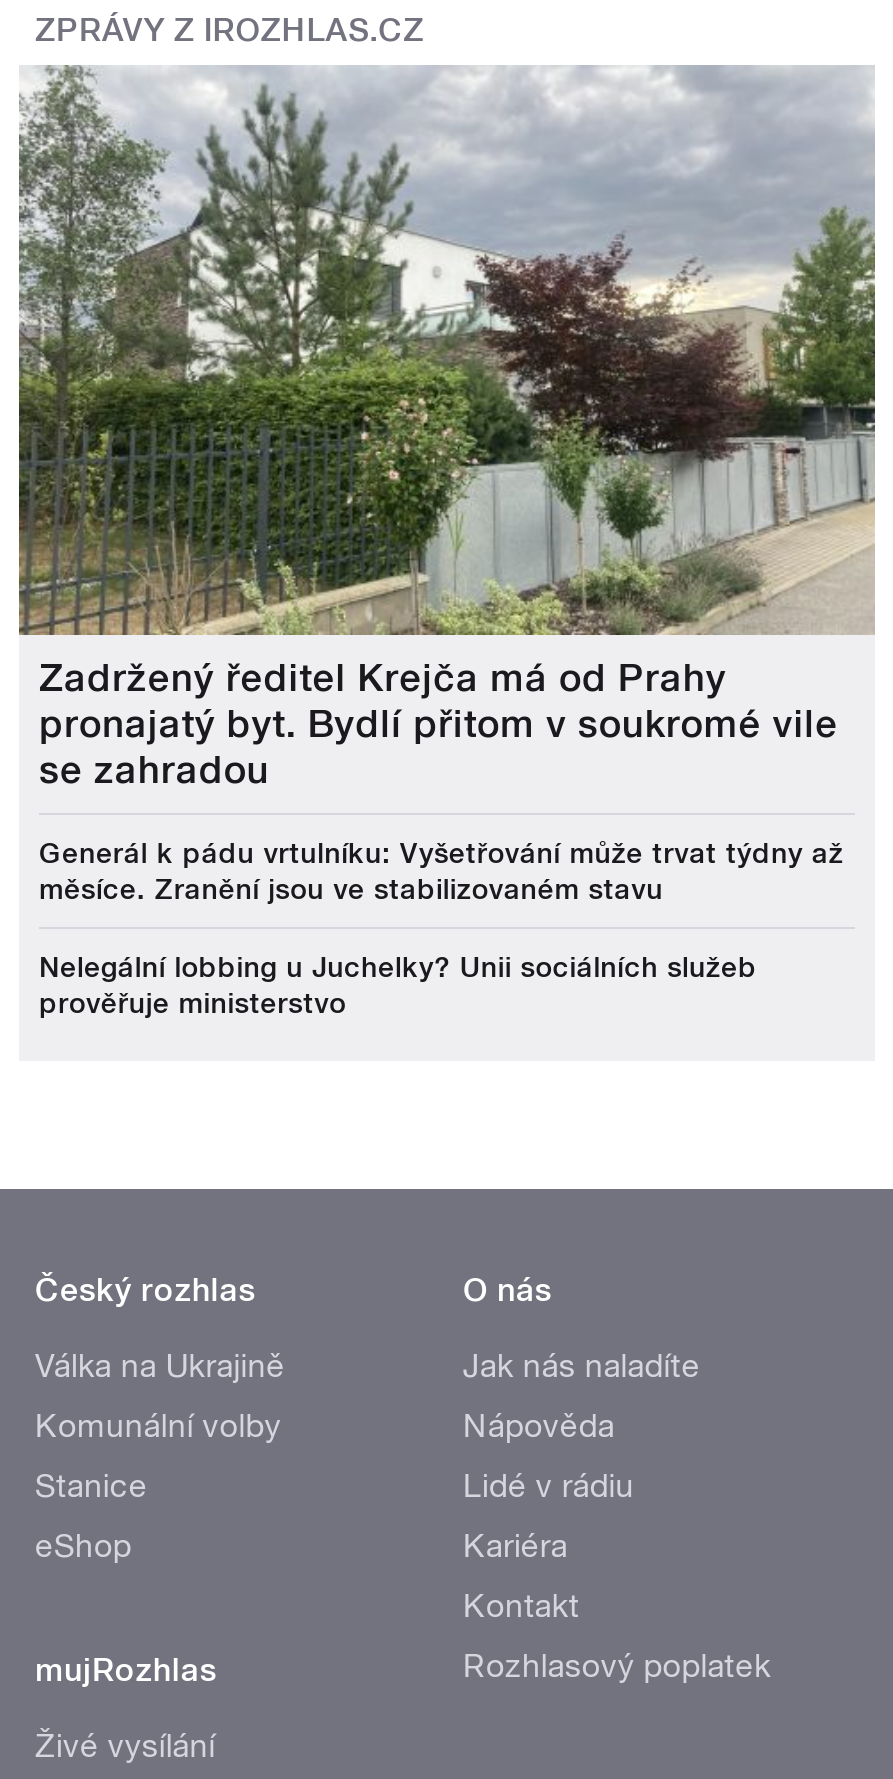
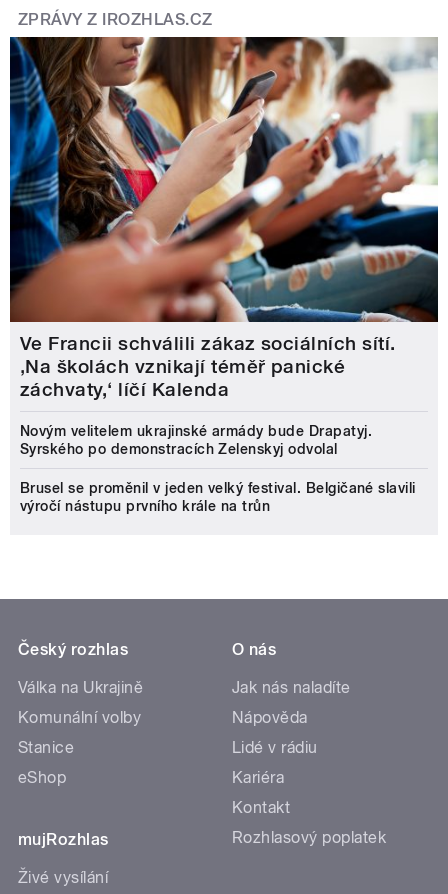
- [image]
- Zadržený ředitel Krejča má od Prahy
- pronajatý byt. Bydlí přitom v soukromé vile
- se zahradou
+ [image]
+ Ve Francii schválili zákaz sociálních sítí.
+ ‚Na školách vznikají téměř panické
+ záchvaty,‘ líčí Kalenda

- Generál k pádu vrtulníku: Vyšetřování může trvat týdny až
- měsíce. Zranění jsou ve stabilizovaném stavu
+ Novým velitelem ukrajinské armády bude Drapatyj.
+ Syrského po demonstracích Zelenskyj odvolal

- Nelegální lobbing u Juchelky? Unii sociálních služeb
- prověřuje ministerstvo
+ Brusel se proměnil v jeden velký festival. Belgičané slavili
+ výročí nástupu prvního krále na trůn
